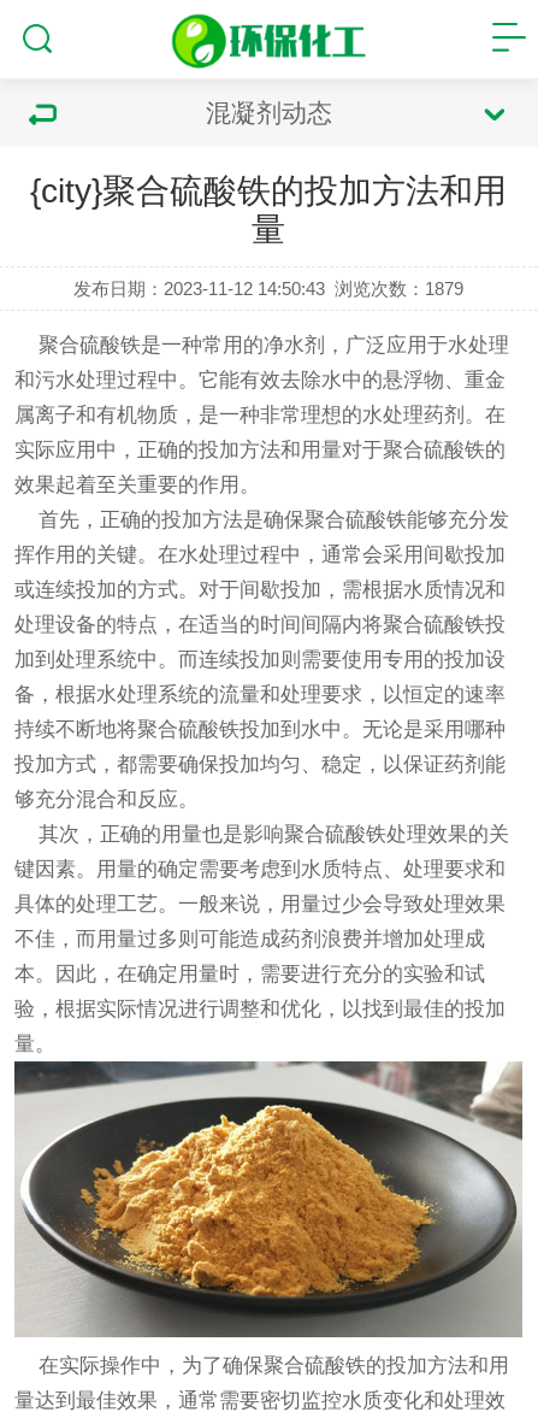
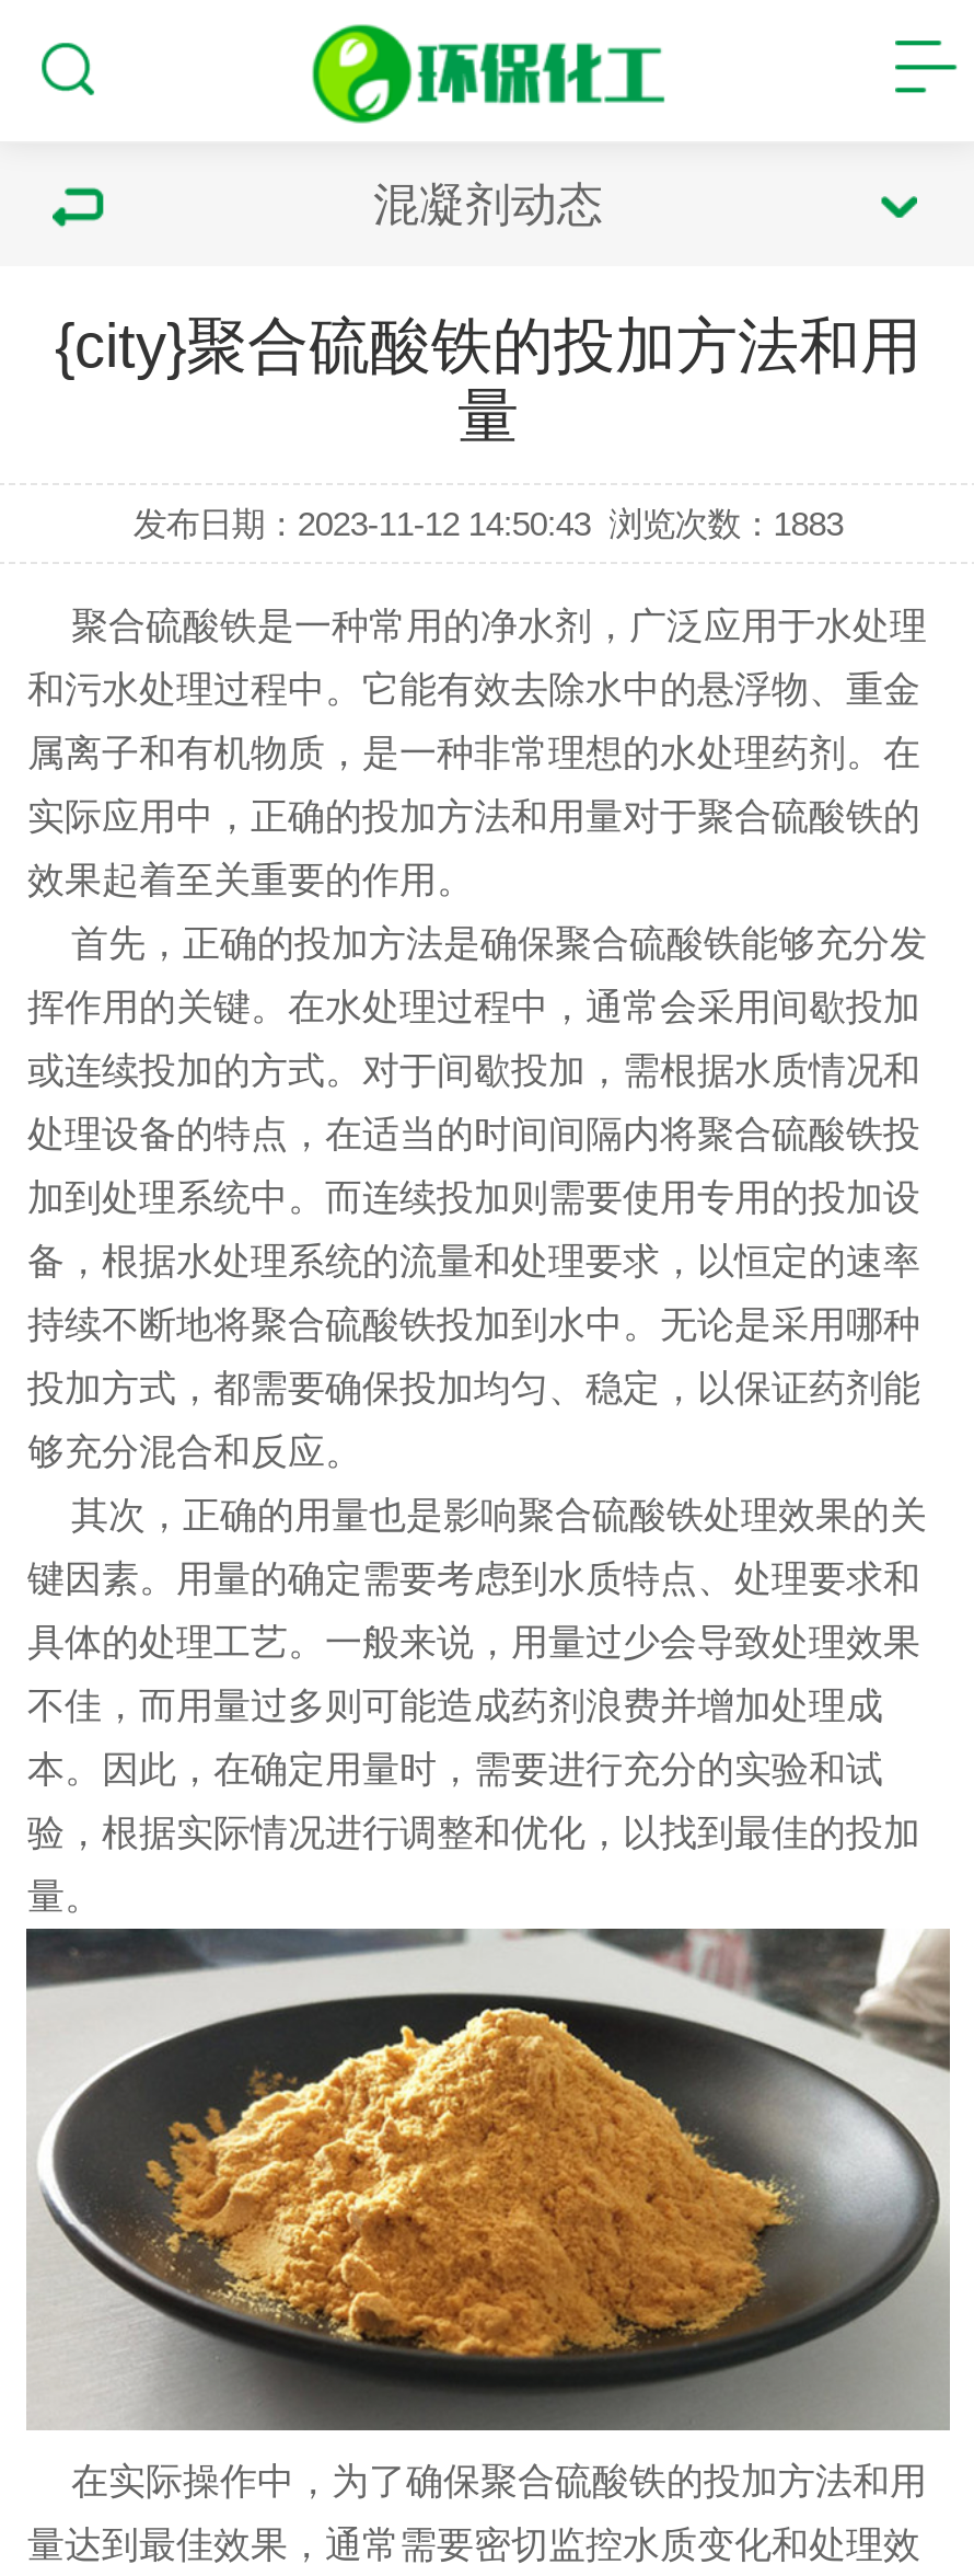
- 发布日期：2023-11-12 14:50:43 浏览次数：1879
+ 发布日期：2023-11-12 14:50:43 浏览次数：1883
